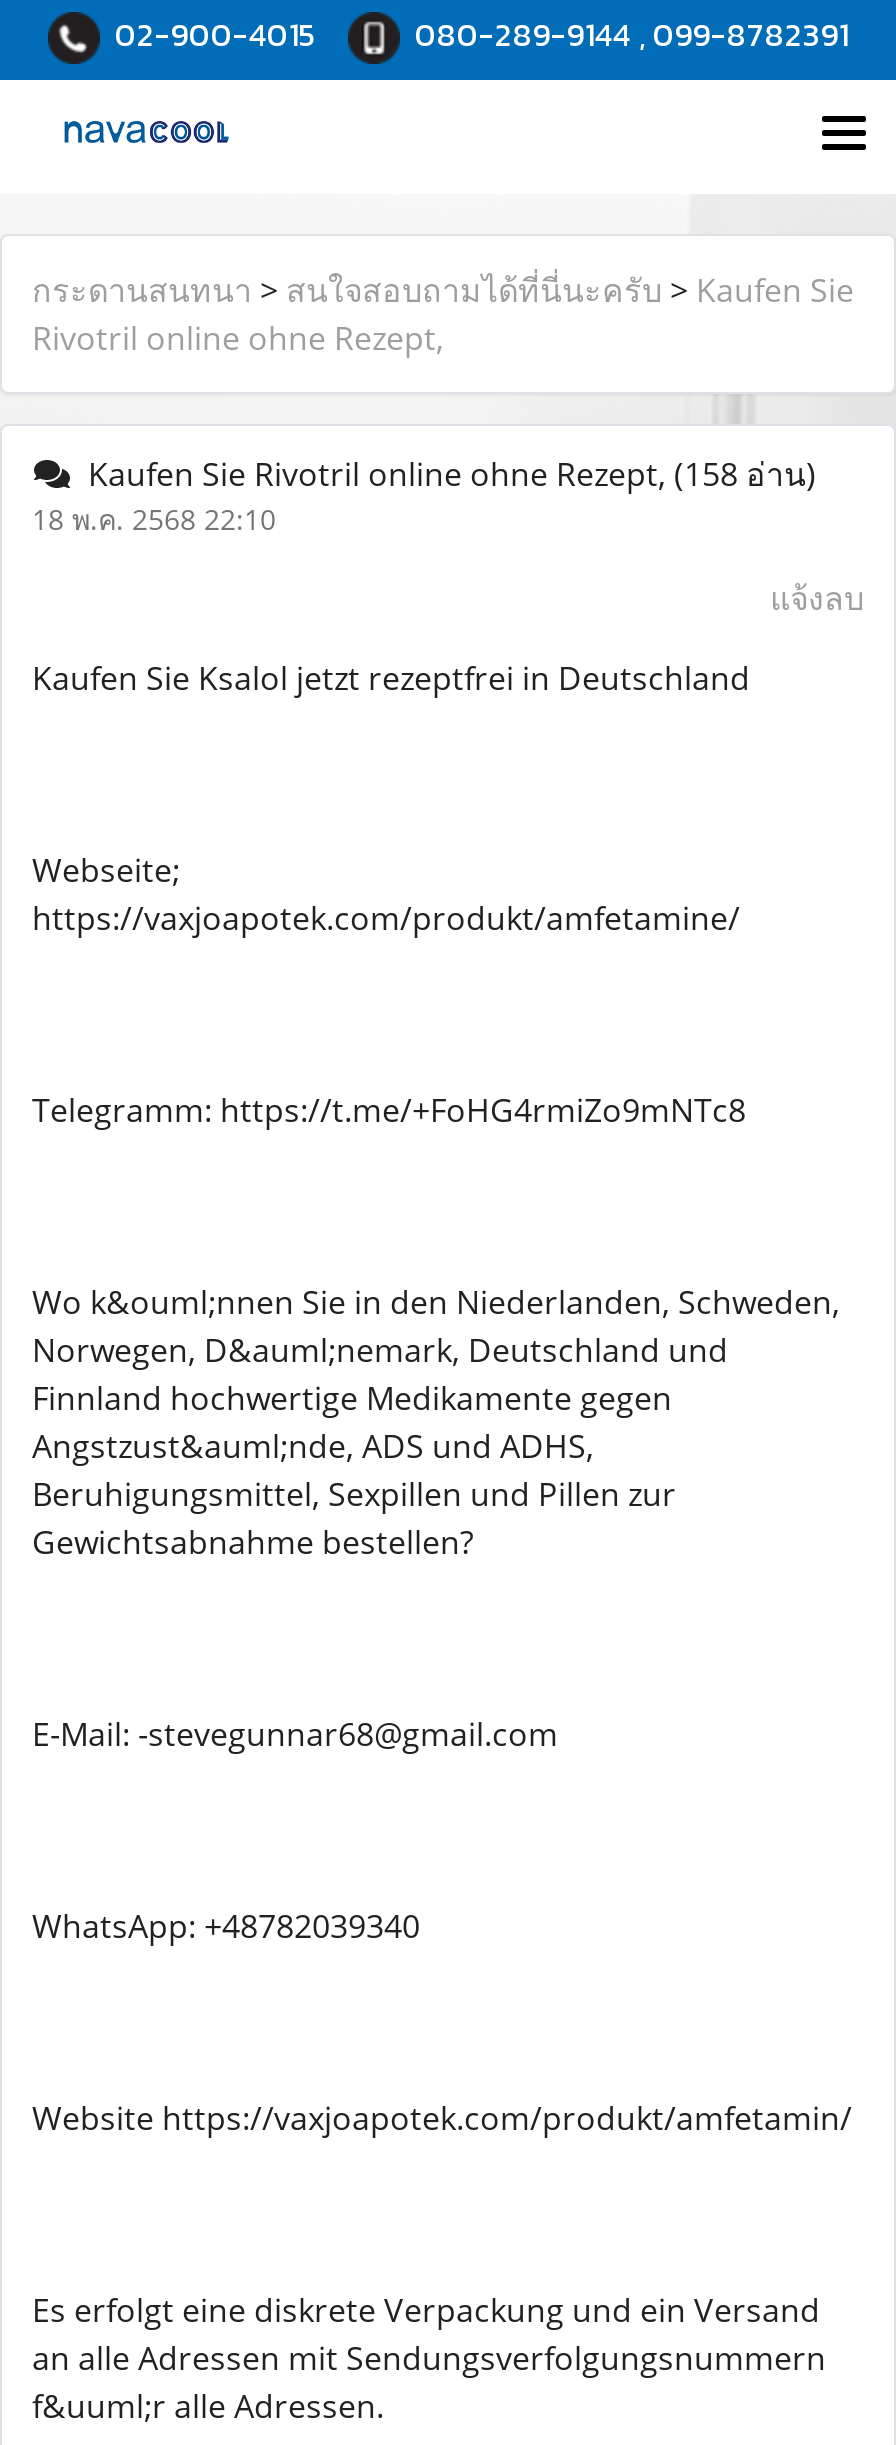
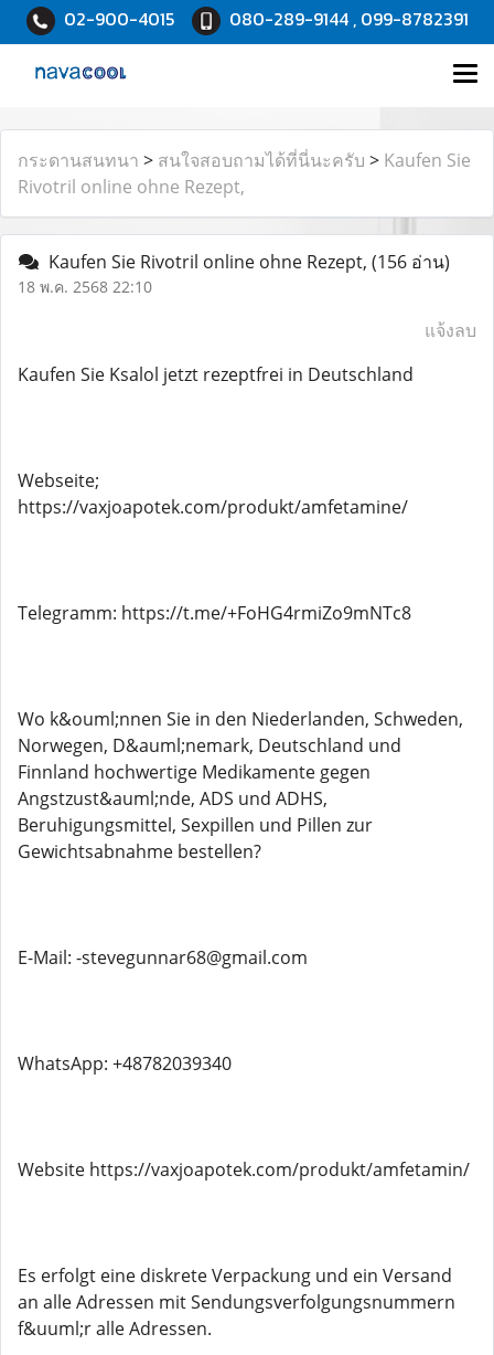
- Kaufen Sie Rivotril online ohne Rezept, (158 อ่าน)
+ Kaufen Sie Rivotril online ohne Rezept, (156 อ่าน)
